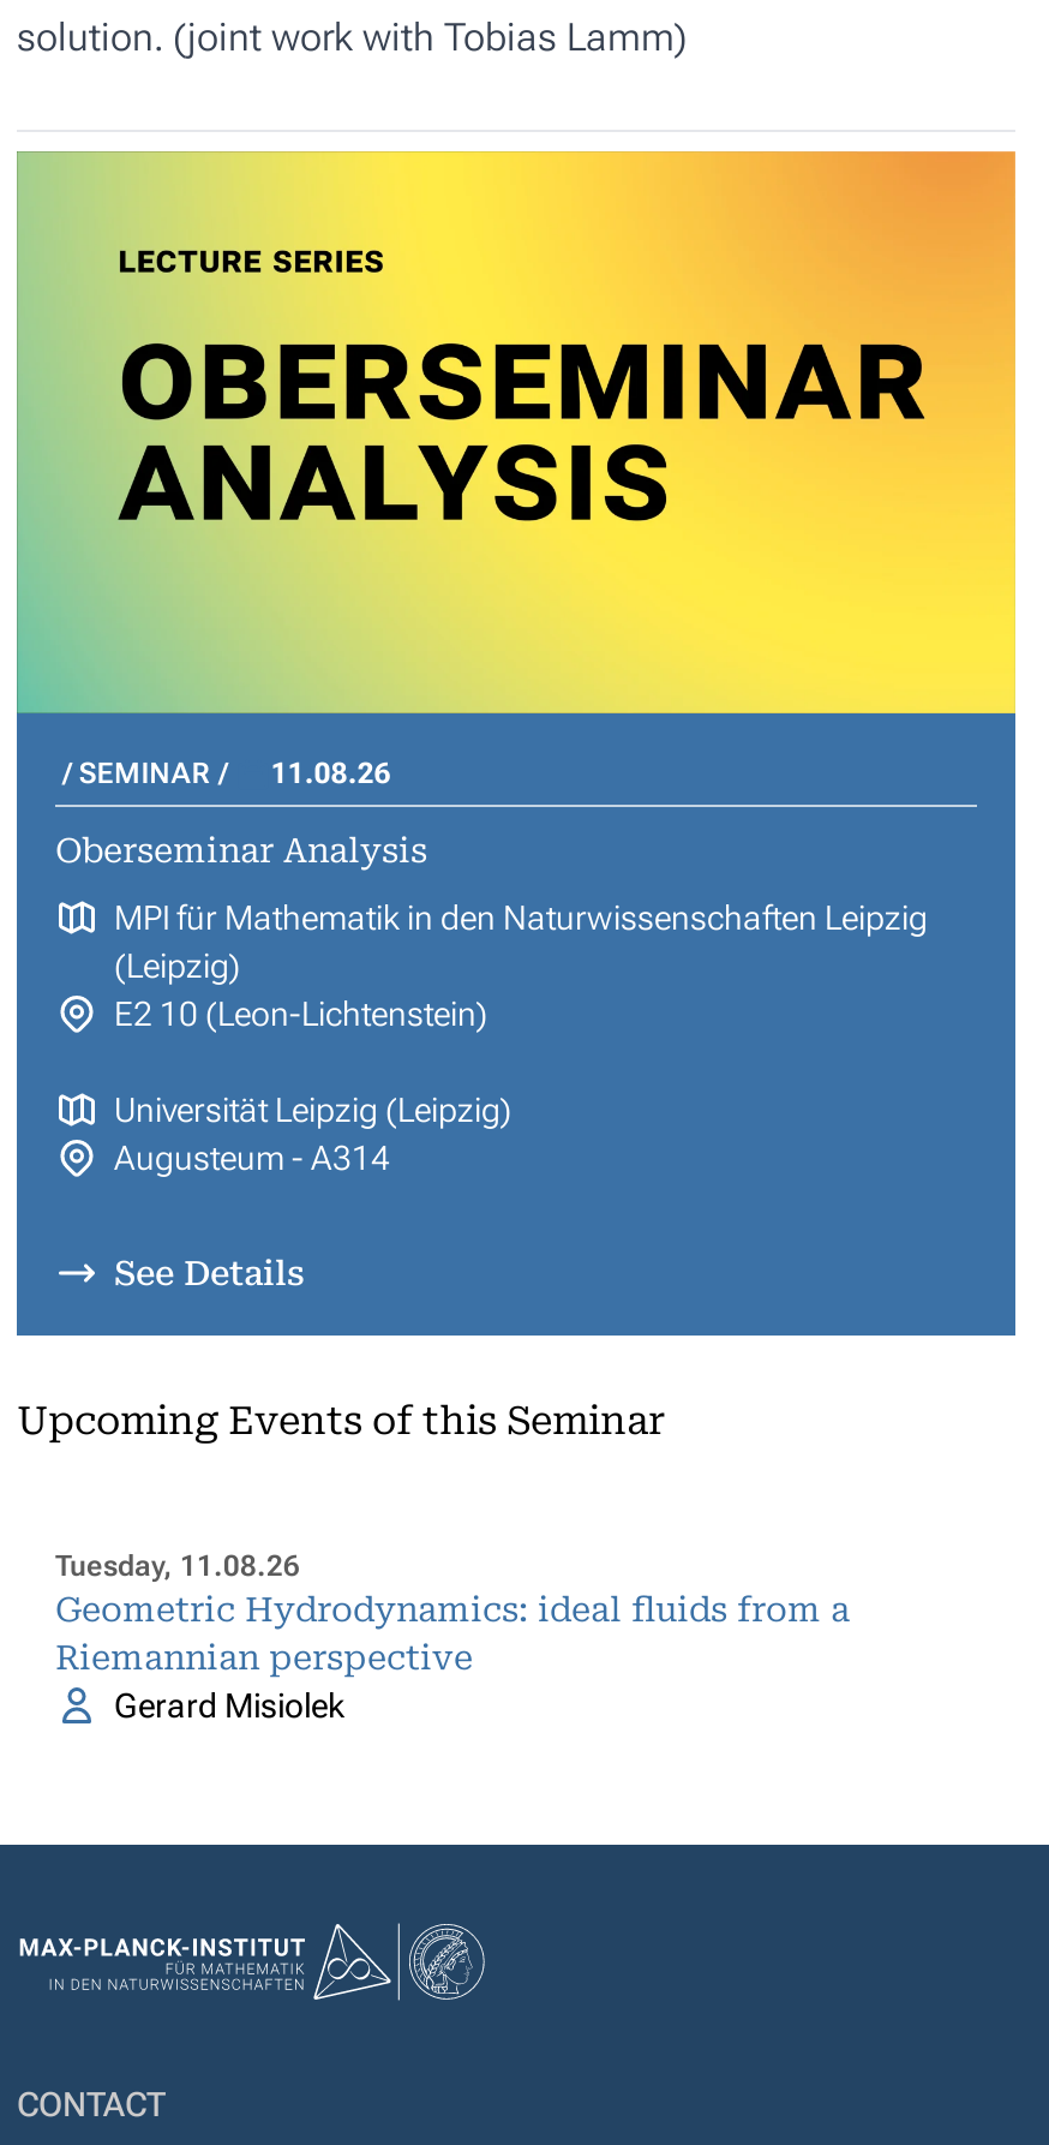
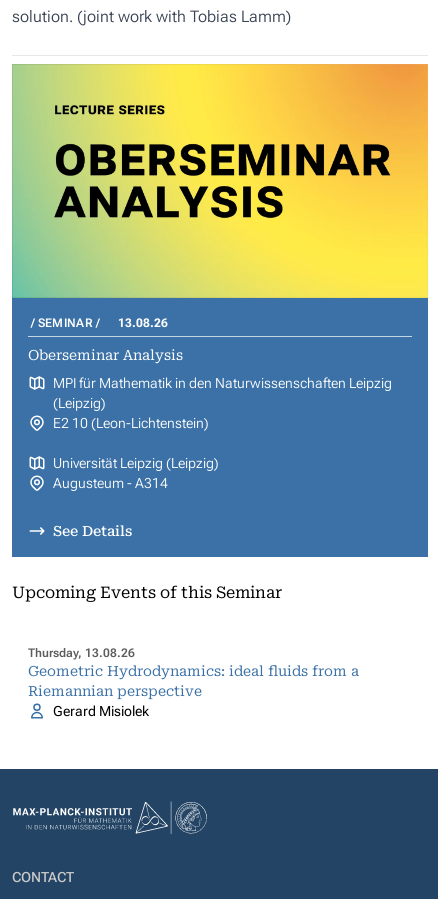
- SEMINAR 11.08.26
+ SEMINAR 13.08.26

- Tuesday, 11.08.26
+ Thursday, 13.08.26
